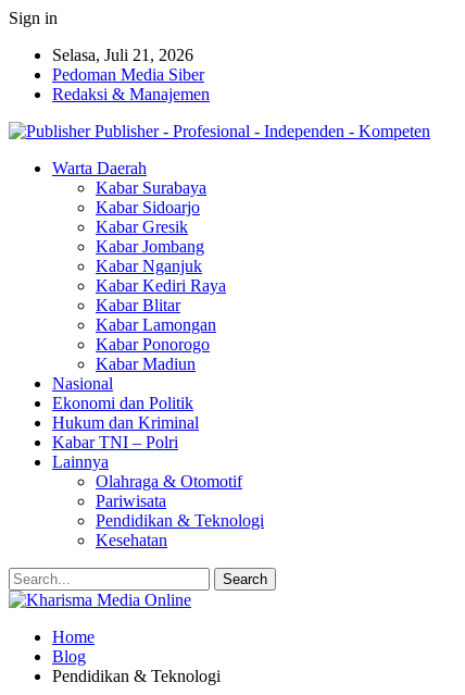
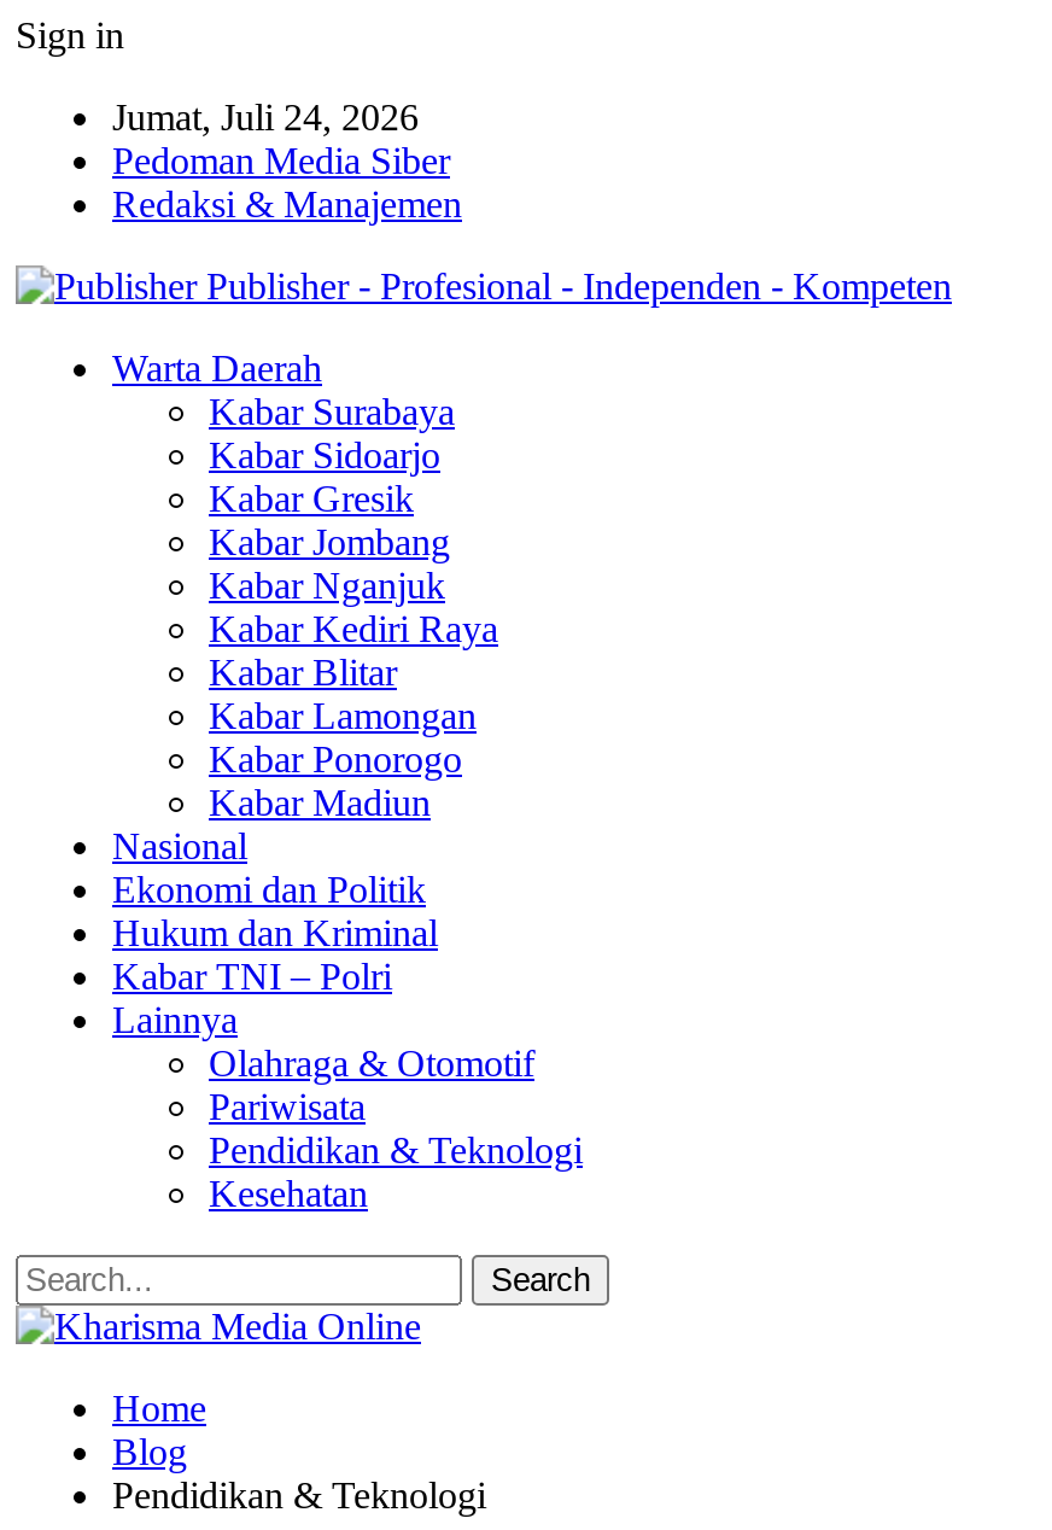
- Selasa, Juli 21, 2026
+ Jumat, Juli 24, 2026
